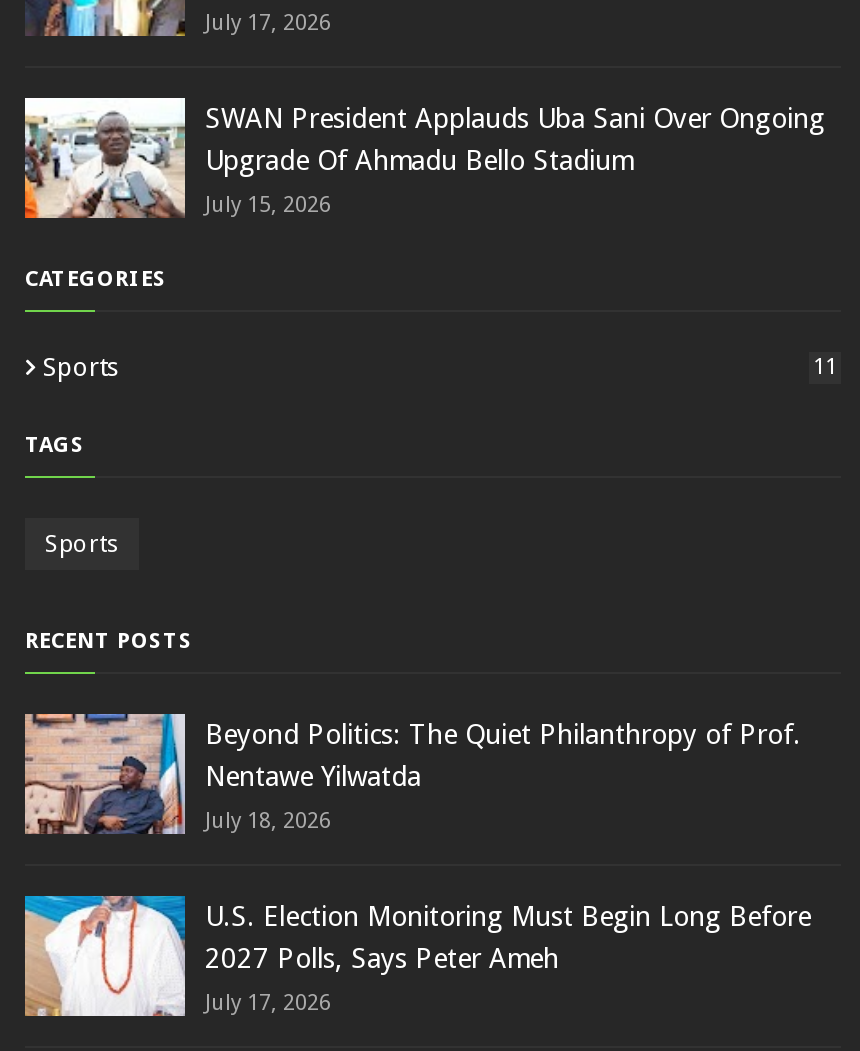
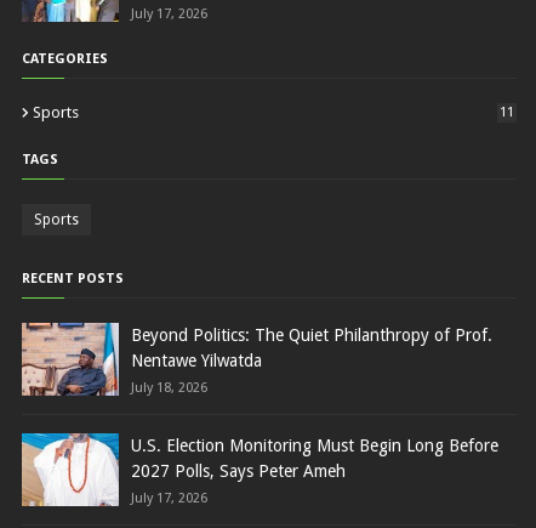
- [image]
- SWAN President Applauds Uba Sani Over Ongoing
- Upgrade Of Ahmadu Bello Stadium
- July 15, 2026
